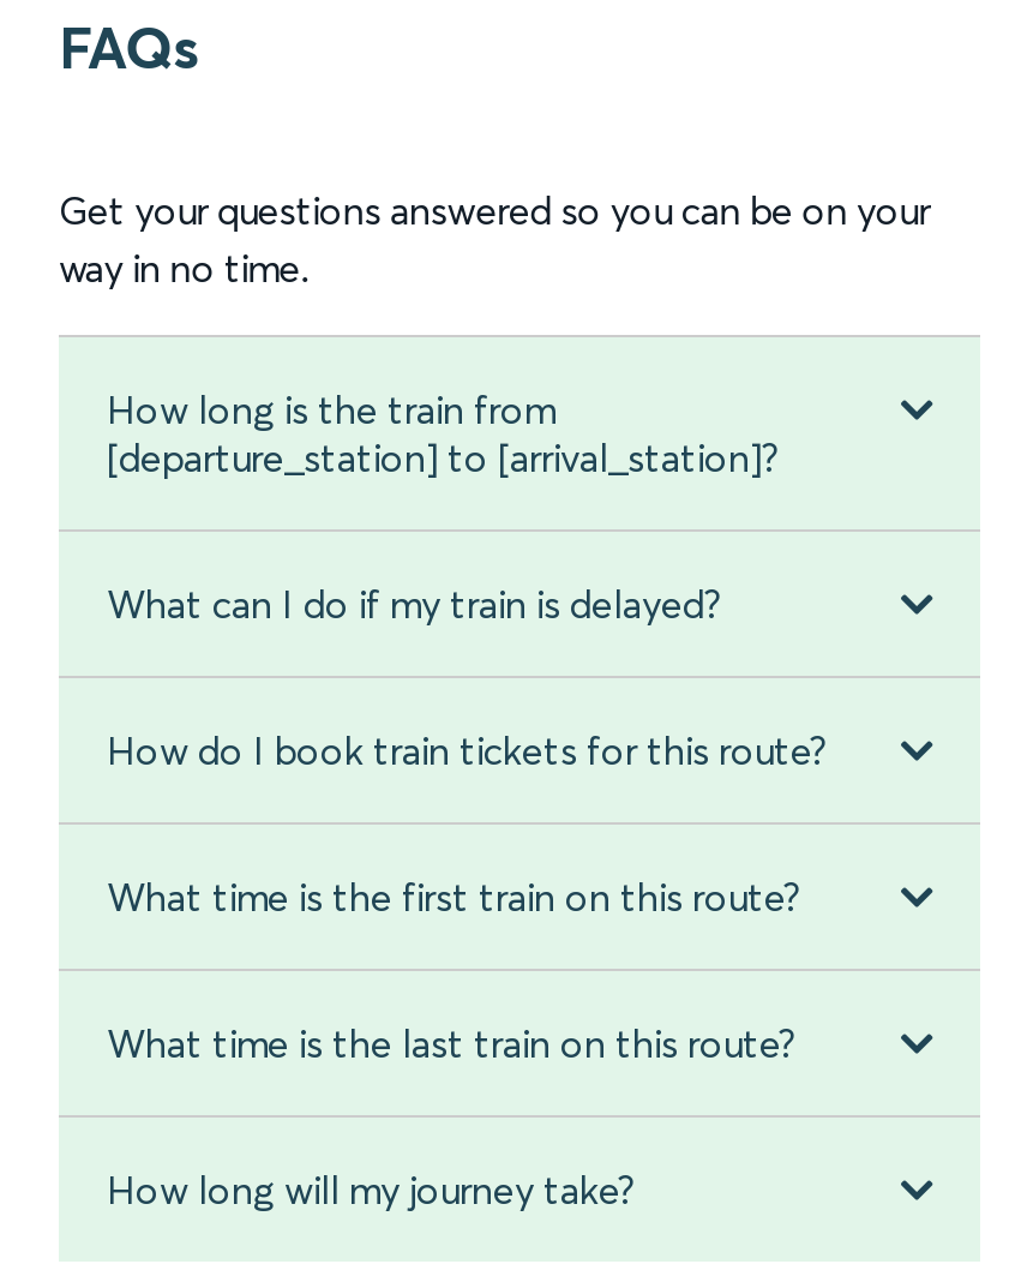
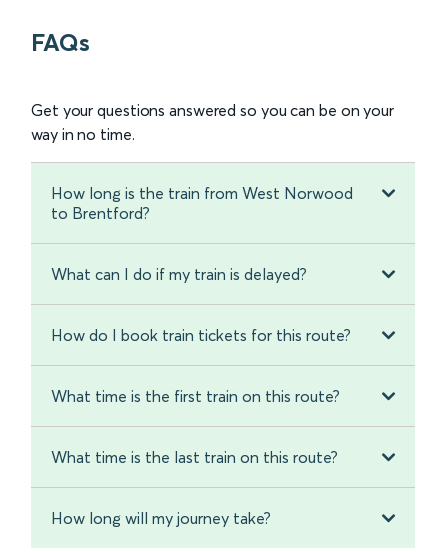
- How long is the train from
- [departure_station] to [arrival_station]?
+ How long is the train from West Norwood
+ to Brentford?
